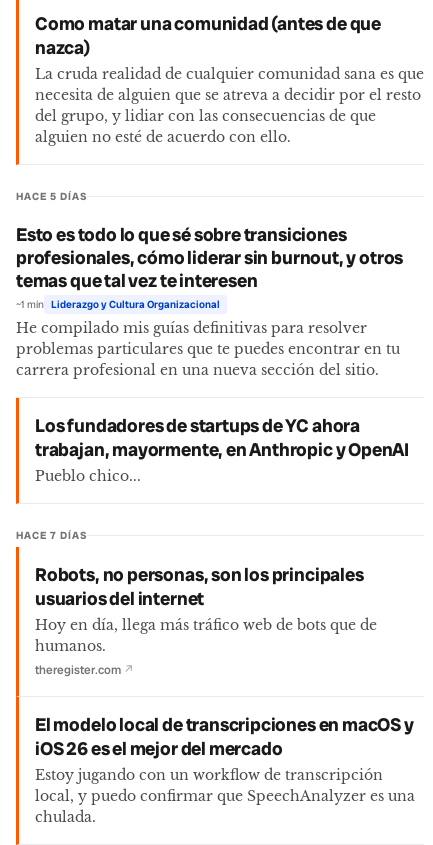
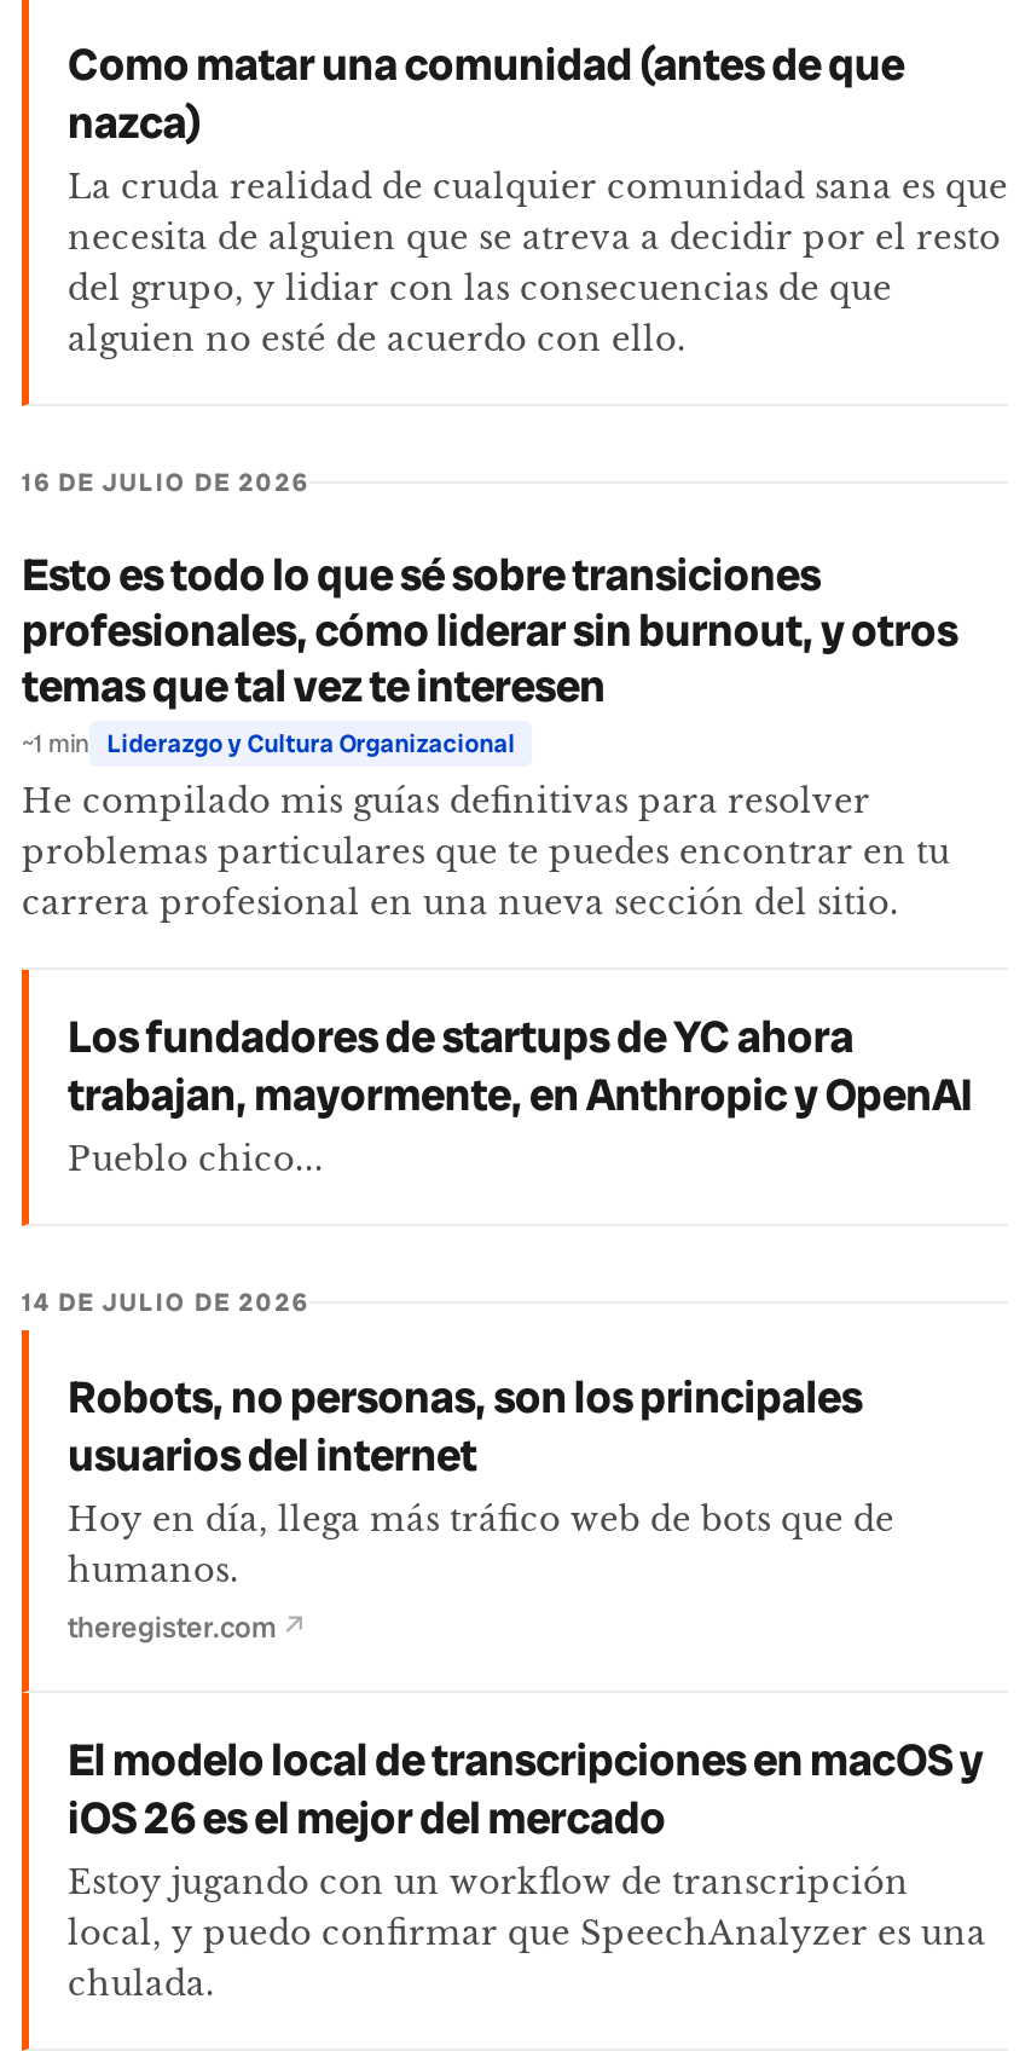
- HACE 5 DÍAS
+ 16 DE JULIO DE 2026

- HACE 7 DÍAS
+ 14 DE JULIO DE 2026
